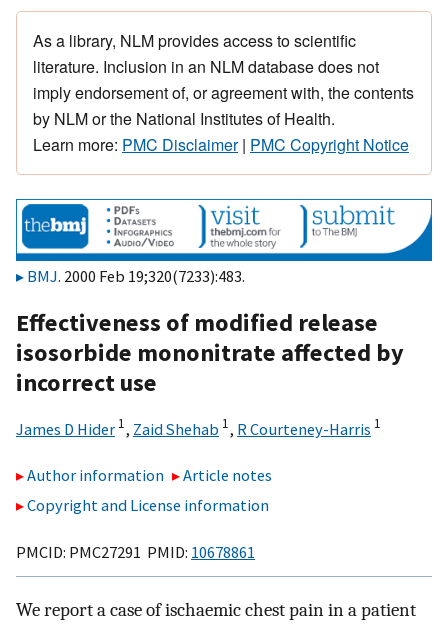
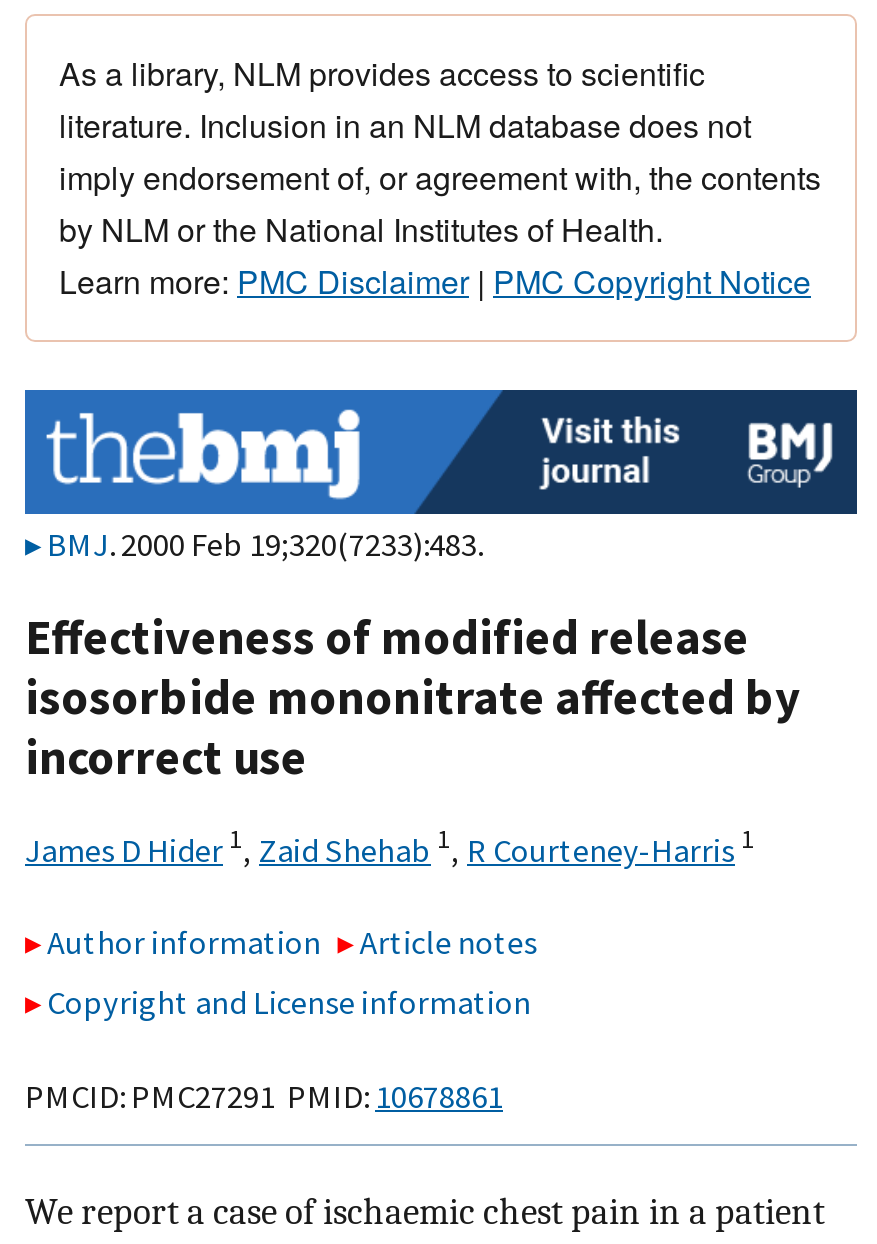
- [image]
+ [image]
